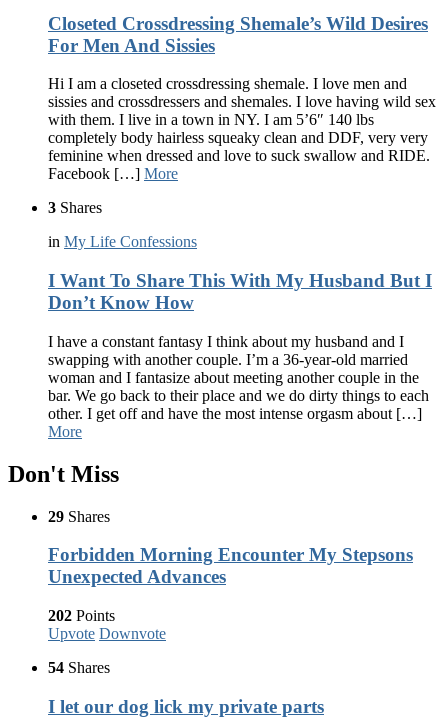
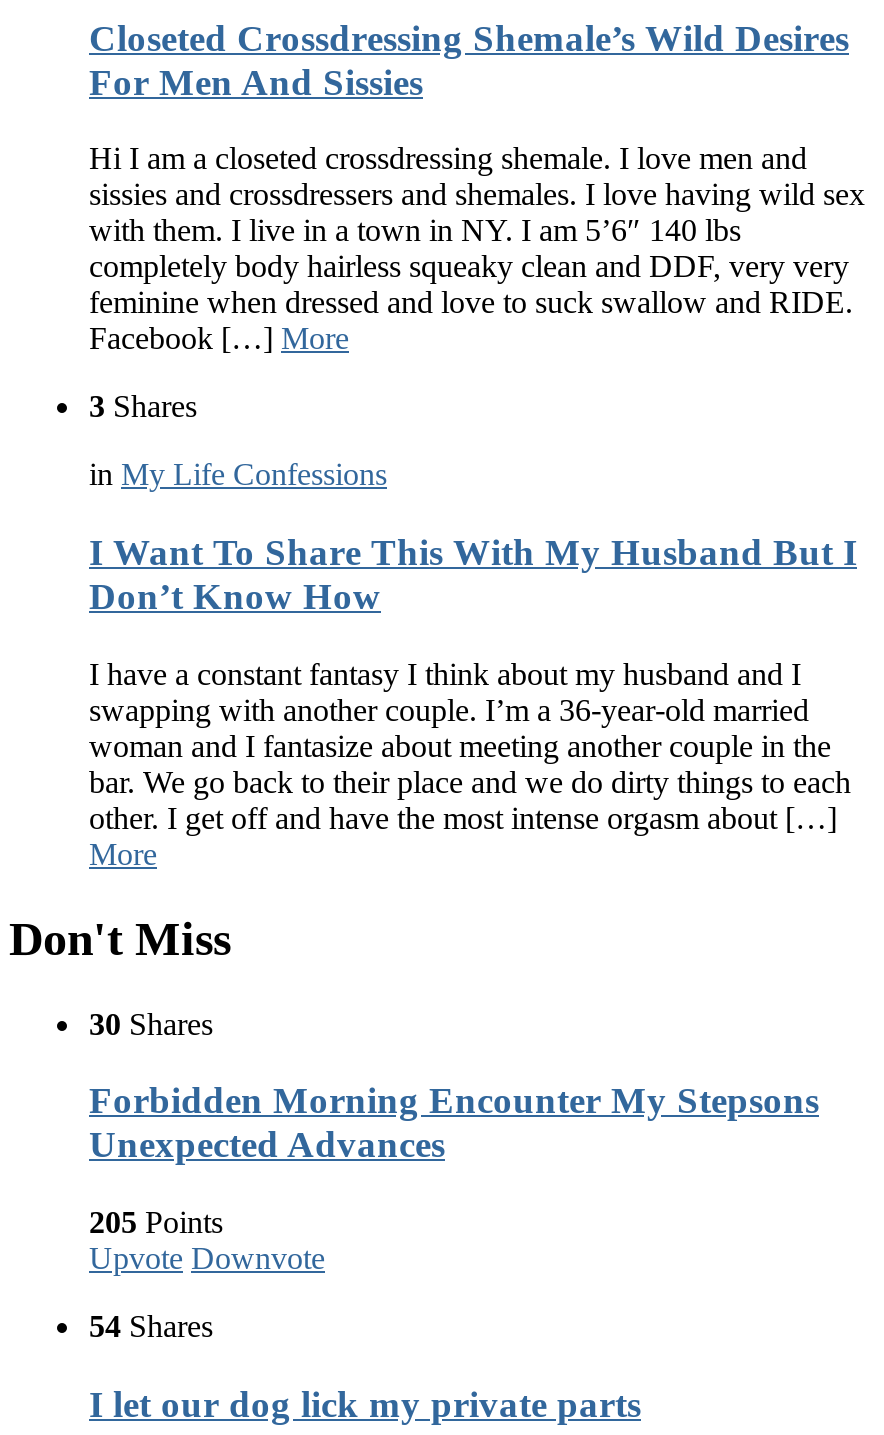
- 29 Shares
+ 30 Shares

- 202 Points
+ 205 Points
